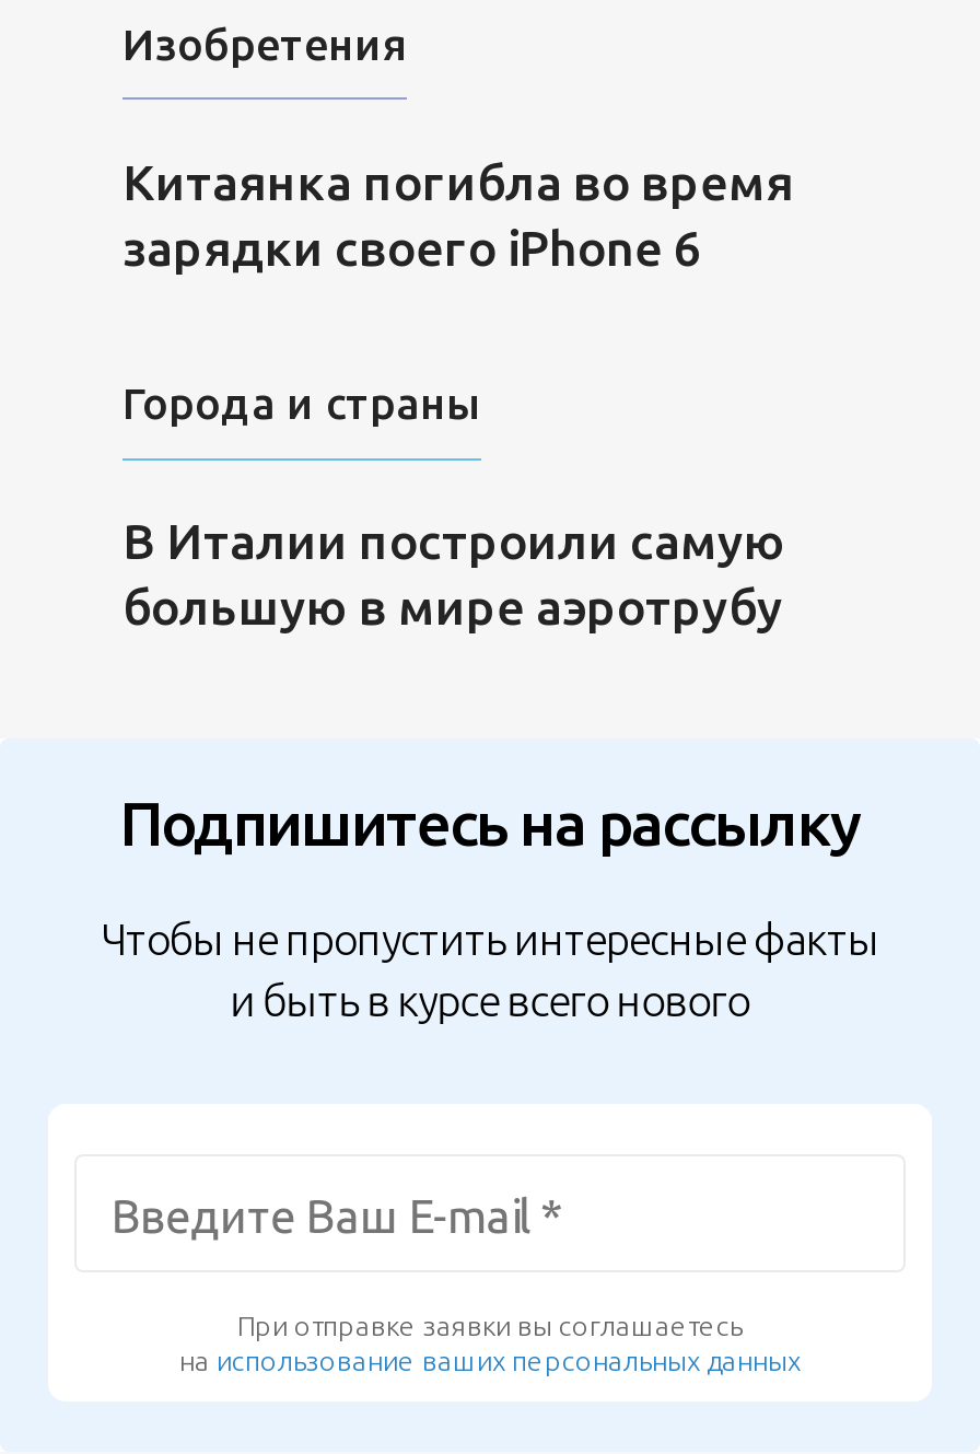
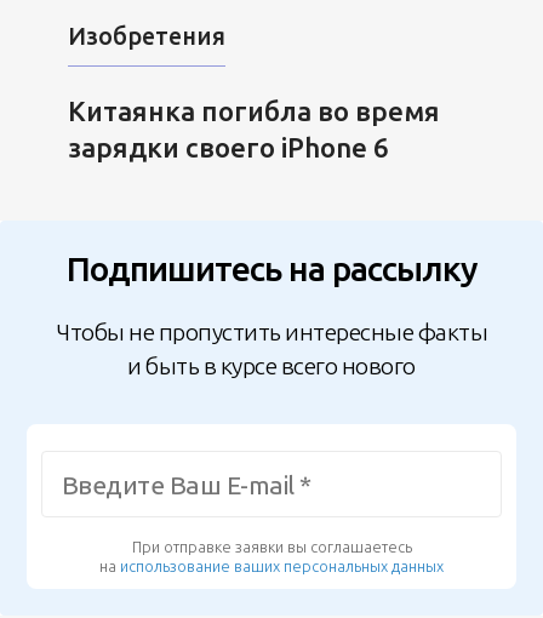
- Города и страны
- В Италии построили самую
- большую в мире аэротрубу
